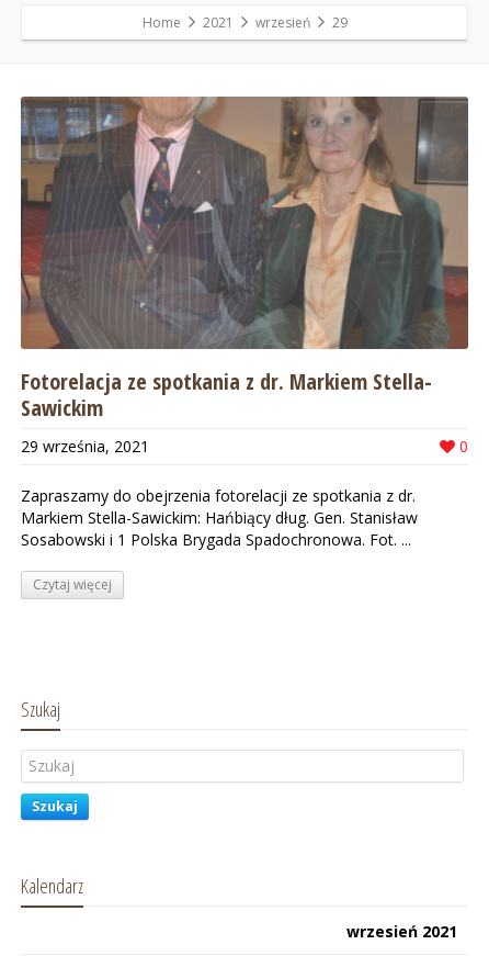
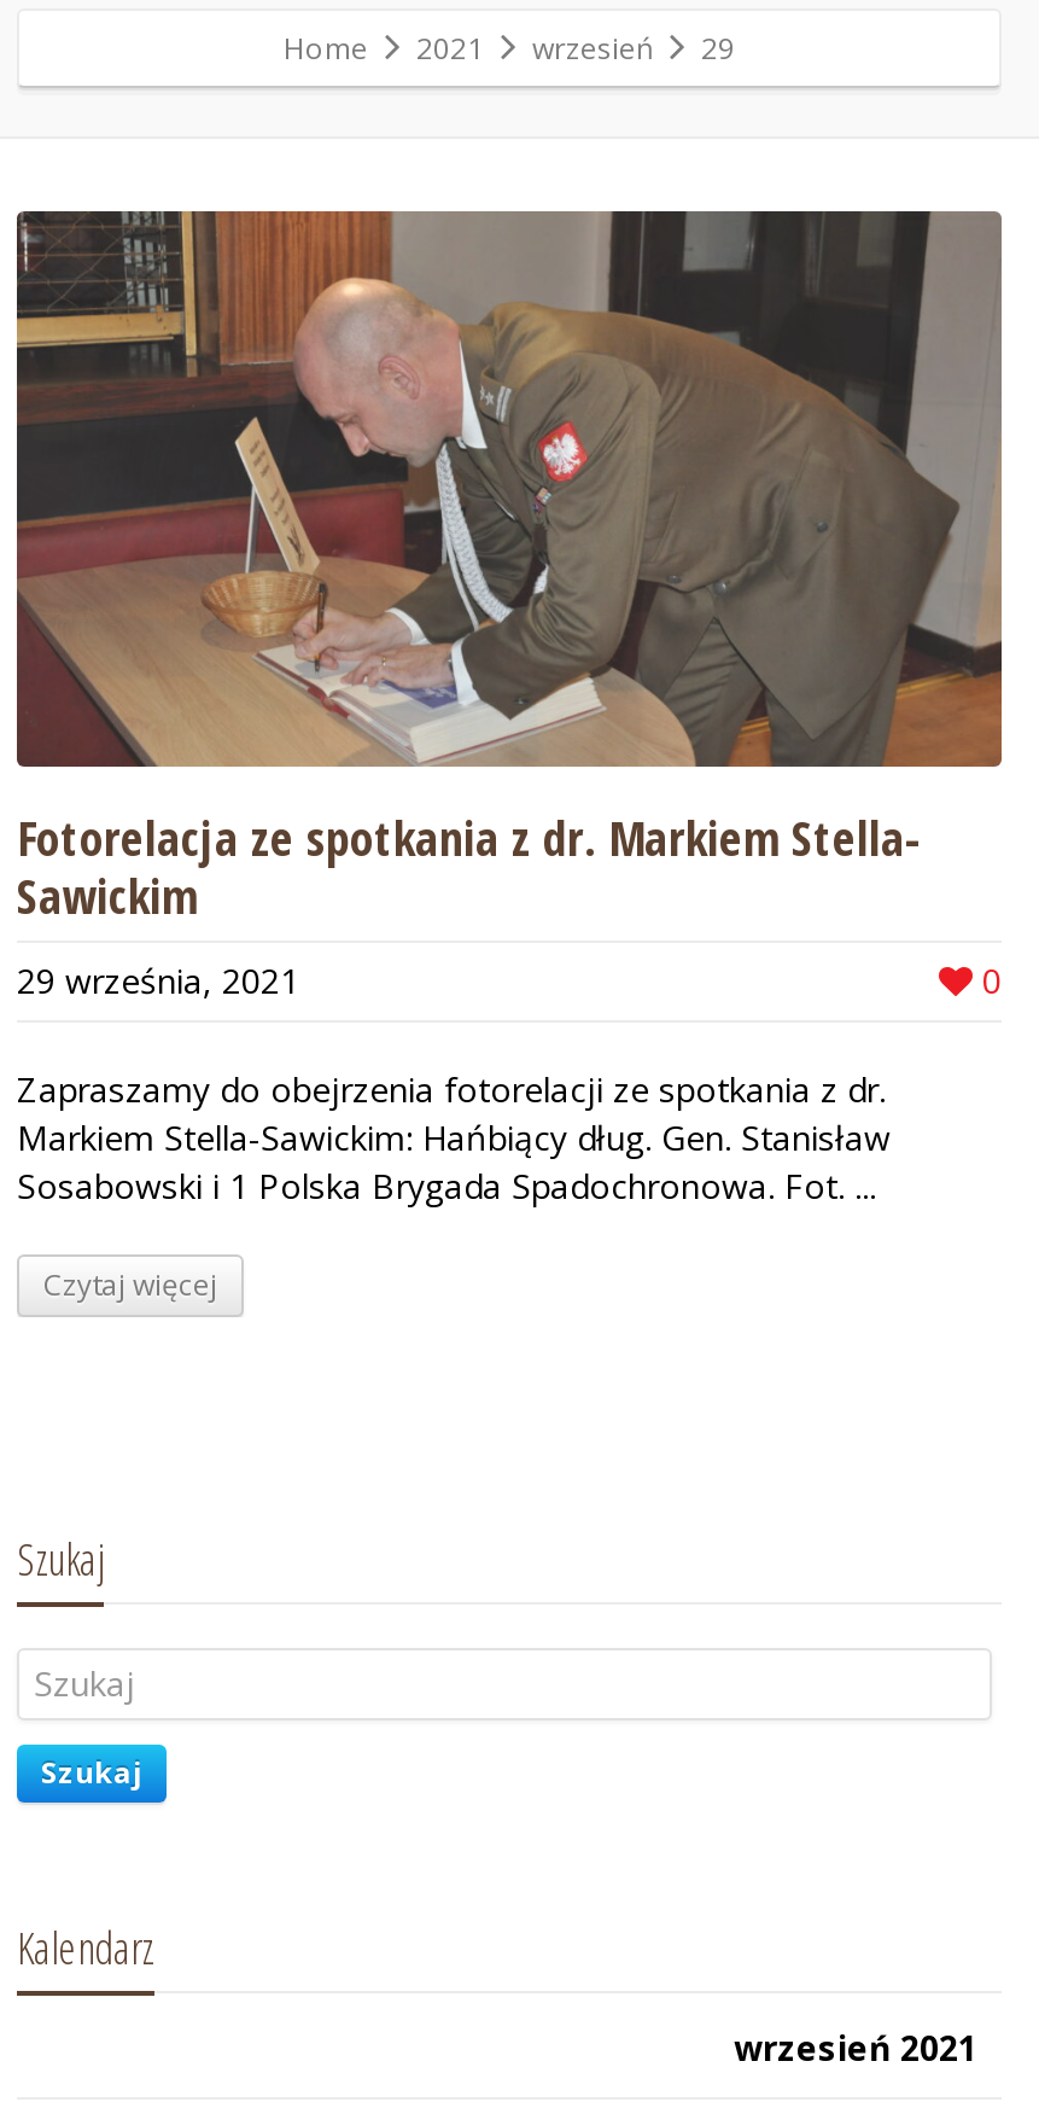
- [image]
+ [image]
